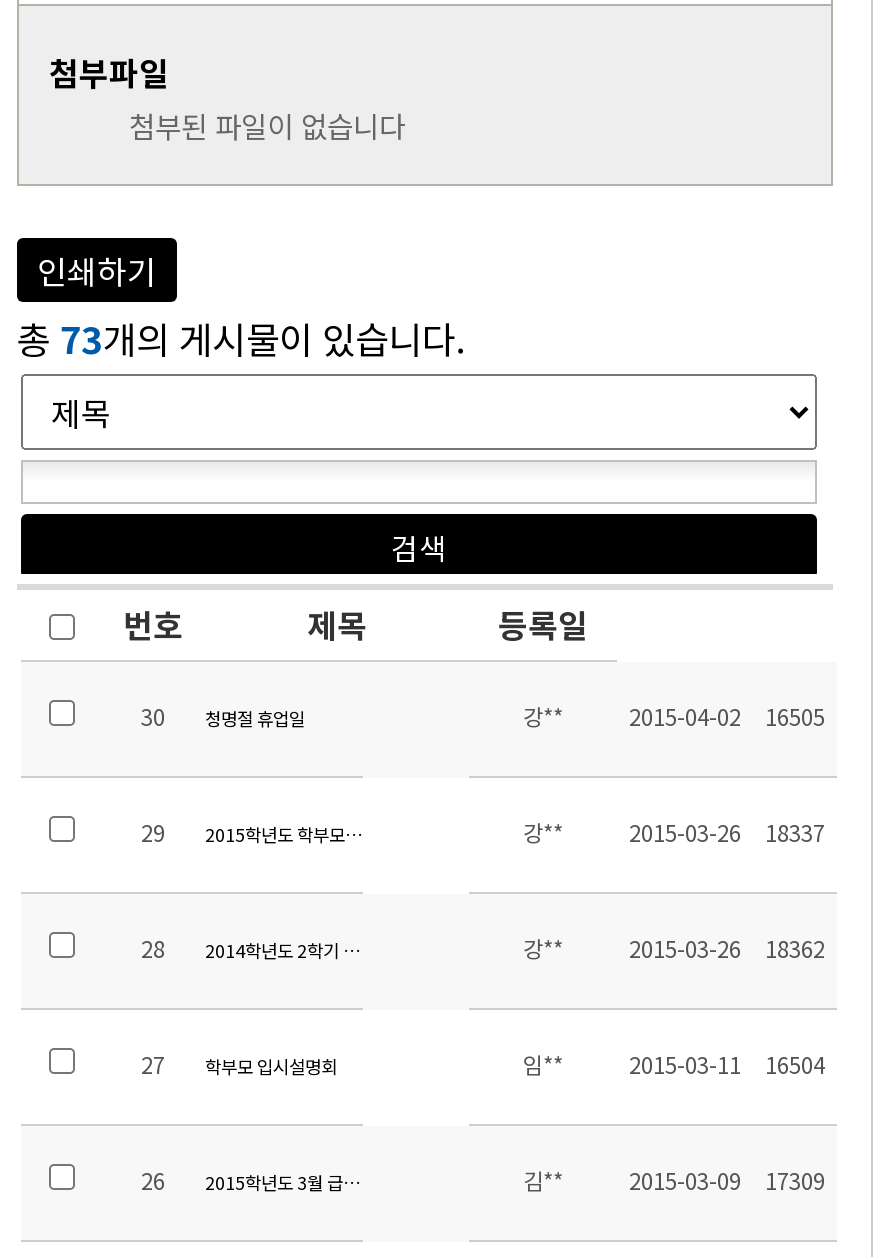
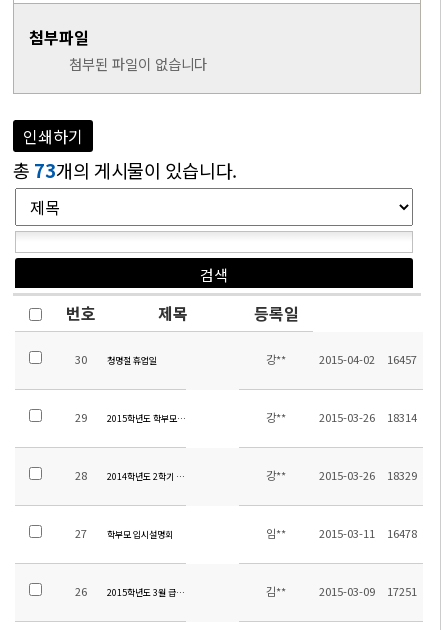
- 2015-04-02 16505
+ 2015-04-02 16457

- 2015-03-26 18337
+ 2015-03-26 18314

- 2015-03-26 18362
+ 2015-03-26 18329

- 2015-03-11 16504
+ 2015-03-11 16478

- 2015-03-09 17309
+ 2015-03-09 17251
